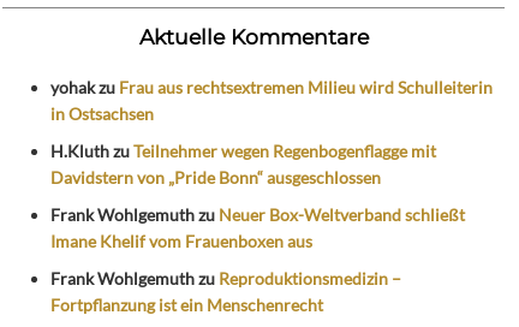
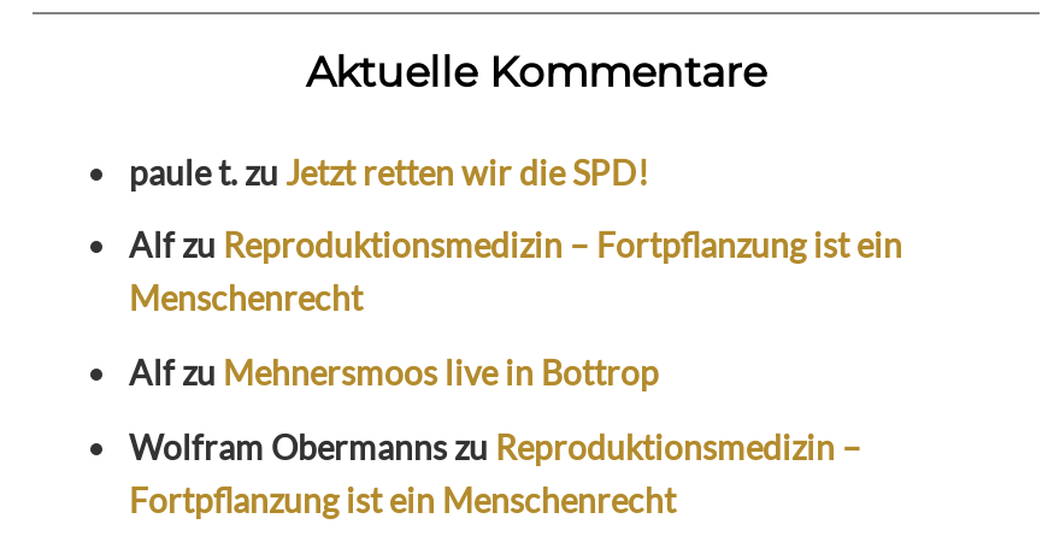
- yohakzu Frau aus rechtsextremen Milieu wird Schulleiterin
- in Ostsachsen
+ paule t. zu Jetzt retten wir die SPD!

- H.Kluth zu Teilnehmer wegen Regenbogenflagge mit
- Davidstern von „Pride Bonn“ ausgeschlossen
+ Alf zu Reproduktionsmedizin – Fortpflanzung ist ein
+ Menschenrecht

- Frank Wohlgemuth zu Neuer Box-Weltverband schließt
- Imane Khelif vom Frauenboxen aus
+ Alf zu Mehnersmoos live in Bottrop

- Frank Wohlgemuth zu Reproduktionsmedizin –
+ Wolfram Obermanns zu Reproduktionsmedizin –
